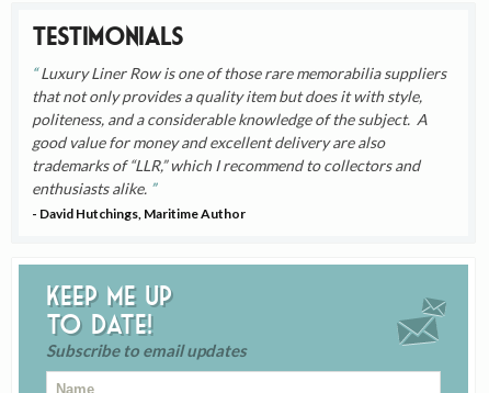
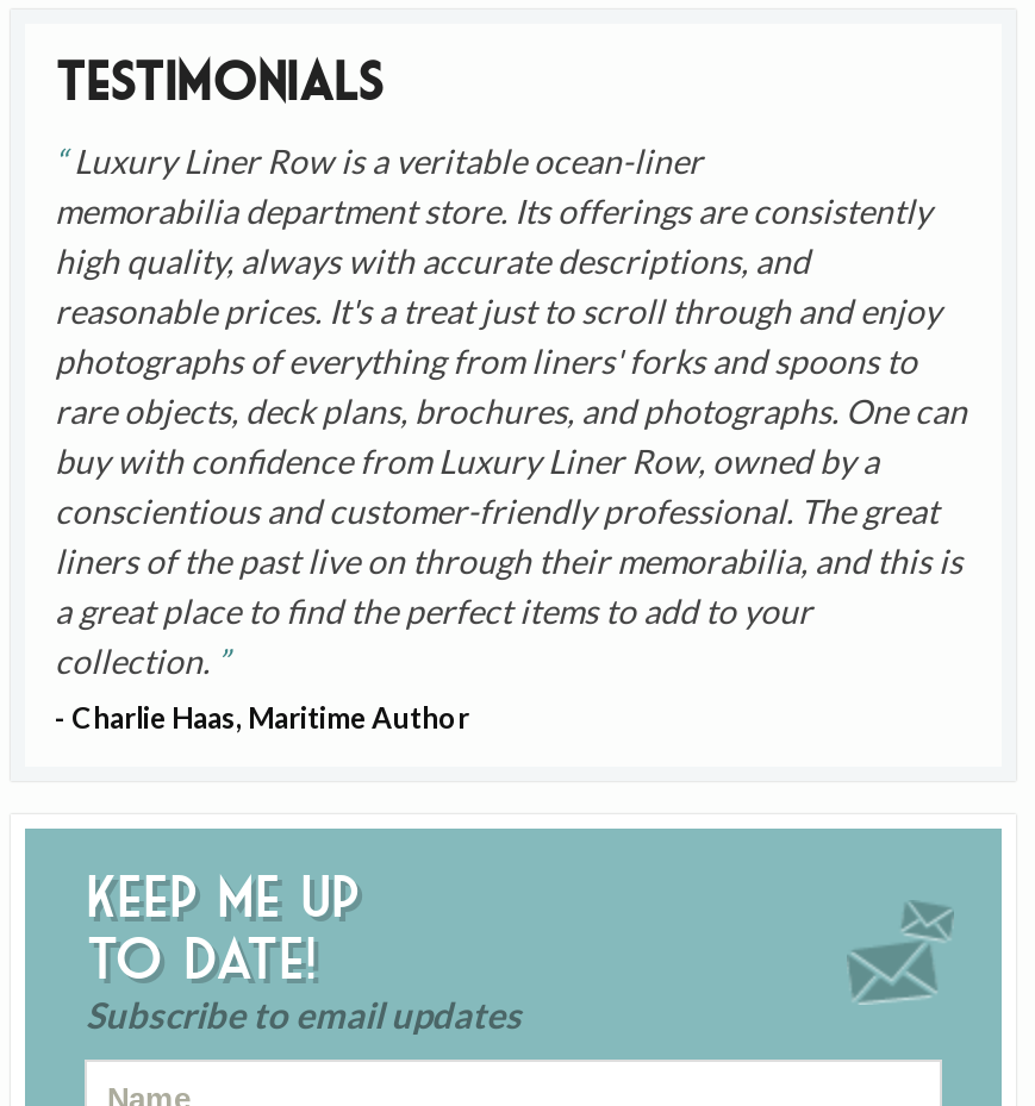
- Luxury Liner Row is one of those rare memorabilia suppliers
- that not only provides a quality item but does it with style,
- politeness, and a considerable knowledge of the subject. A
- good value for money and excellent delivery are also
- trademarks of “LLR,” which I recommend to collectors and
- enthusiasts alike.
- - David Hutchings, Maritime Author
+ Luxury Liner Row is a veritable ocean-liner
+ memorabilia department store. Its offerings are consistently
+ high quality, always with accurate descriptions, and
+ reasonable prices. It's a treat just to scroll through and enjoy
+ photographs of everything from liners' forks and spoons to
+ rare objects, deck plans, brochures, and photographs. One can
+ buy with confidence from Luxury Liner Row, owned by a
+ conscientious and customer-friendly professional. The great
+ liners of the past live on through their memorabilia, and this is
+ a great place to find the perfect items to add to your
+ collection.
+ - Charlie Haas, Maritime Author
